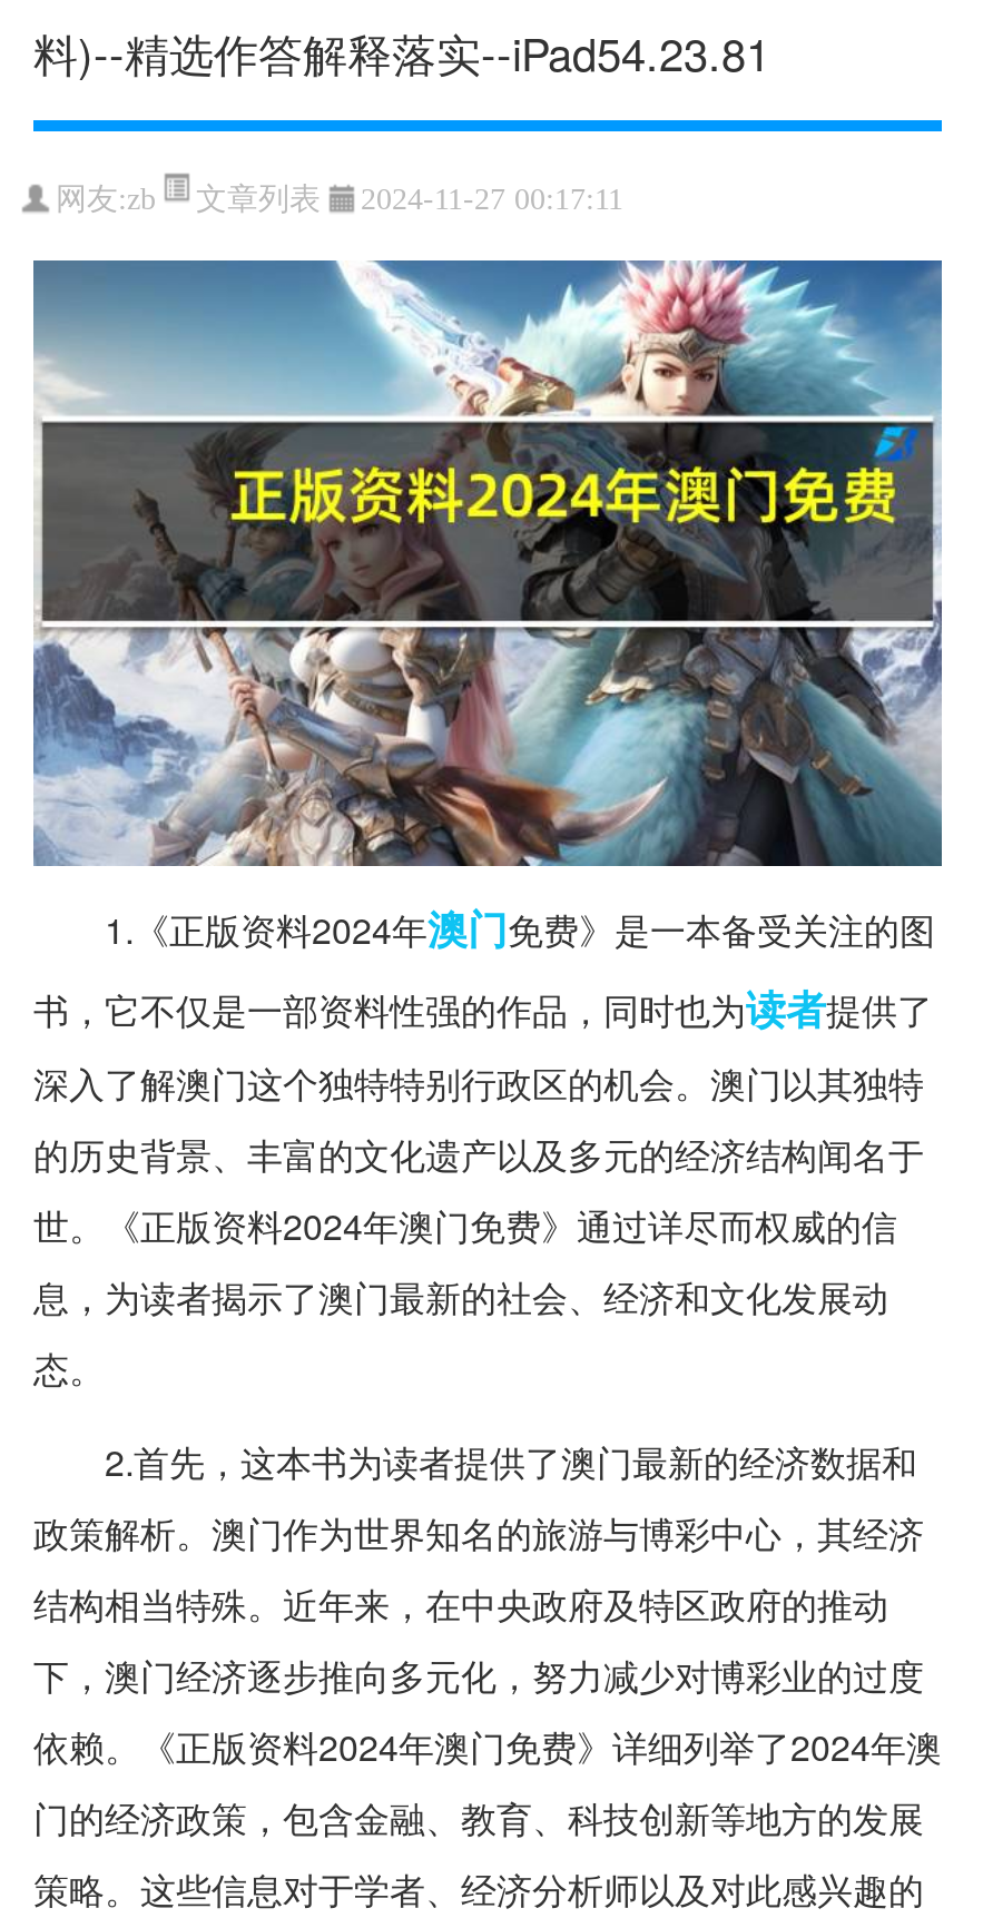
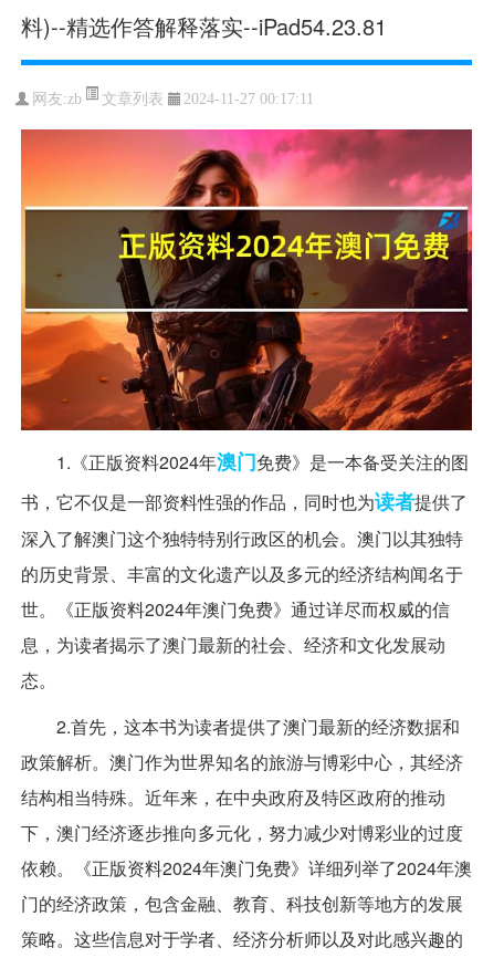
- [image]
+ [image]
